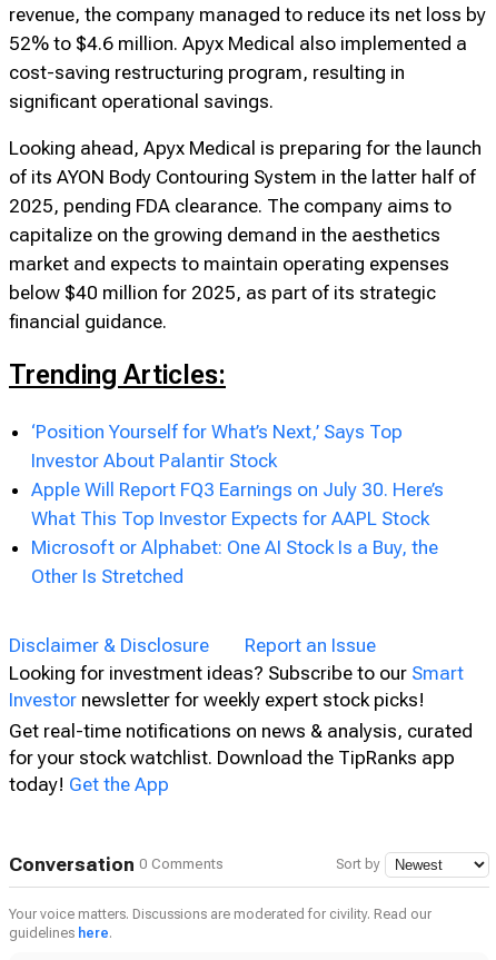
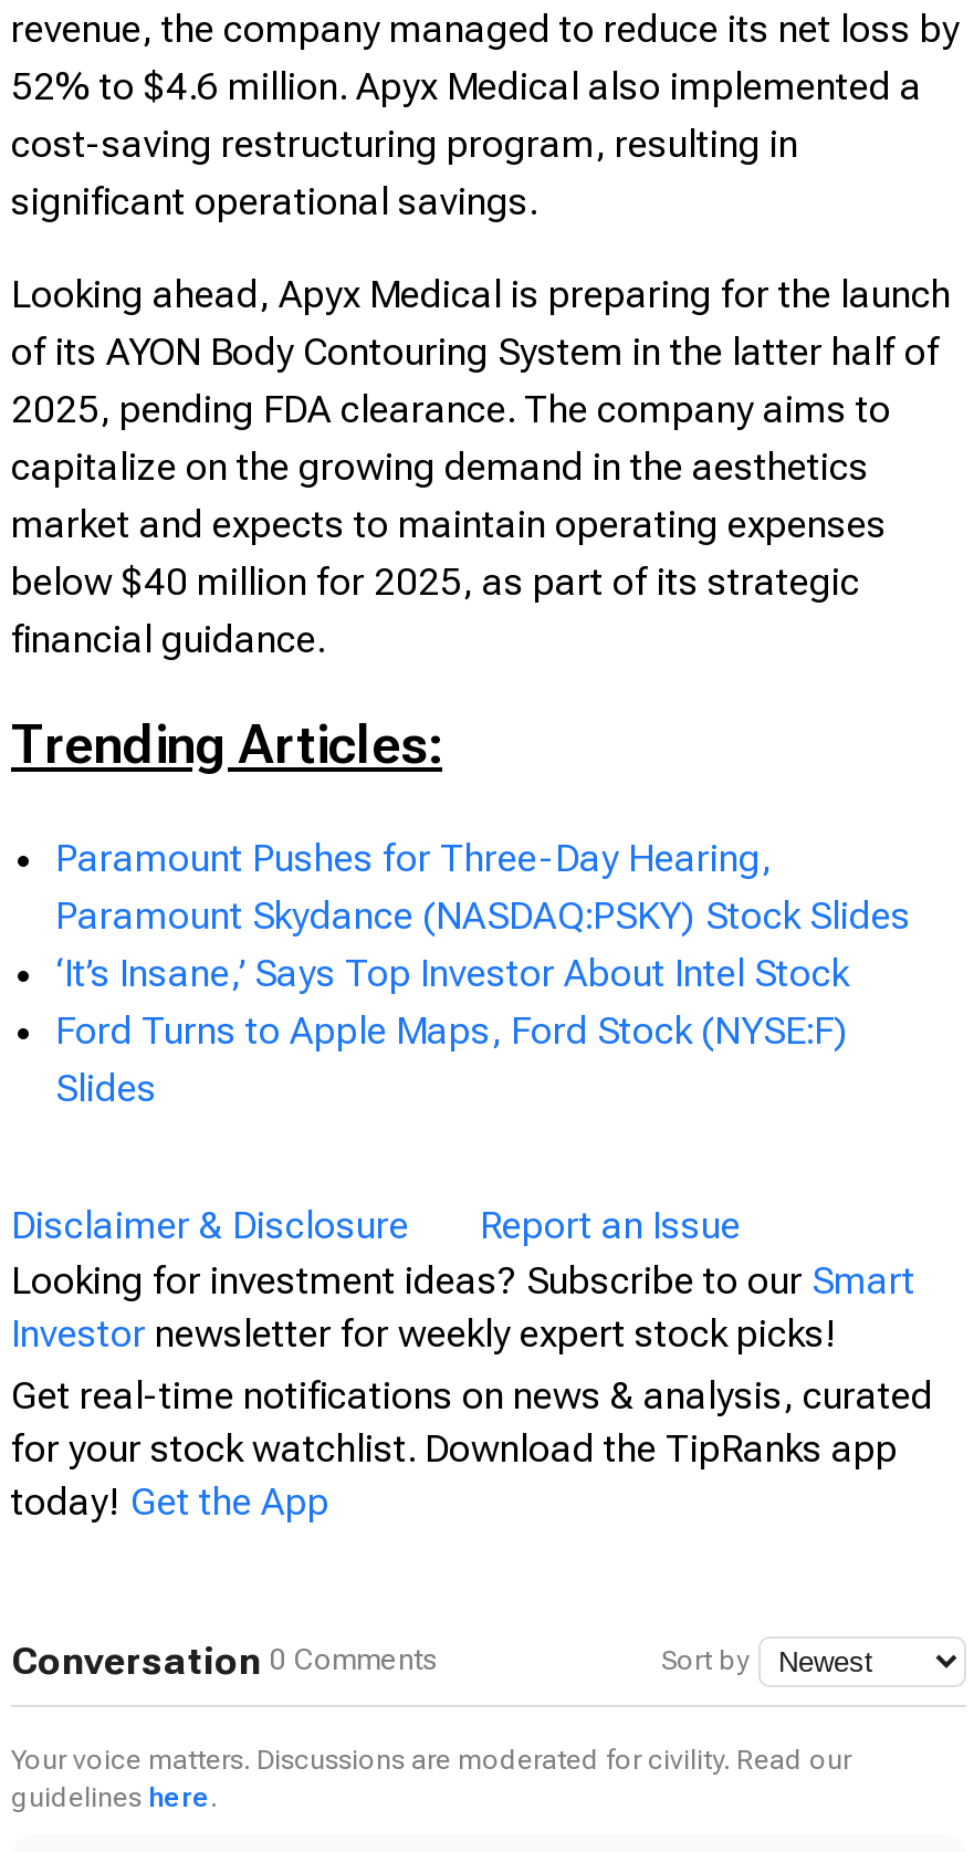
- ‘Position Yourself for What’s Next,’ Says Top
- Investor About Palantir Stock
- Apple Will Report FQ3 Earnings on July 30. Here’s
- What This Top Investor Expects for AAPL Stock
- Microsoft or Alphabet: One AI Stock Is a Buy, the
- Other Is Stretched
+ Paramount Pushes for Three-Day Hearing,
+ Paramount Skydance (NASDAQ:PSKY) Stock Slides
+ ‘It’s Insane,’ Says Top Investor About Intel Stock
+ Ford Turns to Apple Maps, Ford Stock (NYSE:F)
+ Slides
